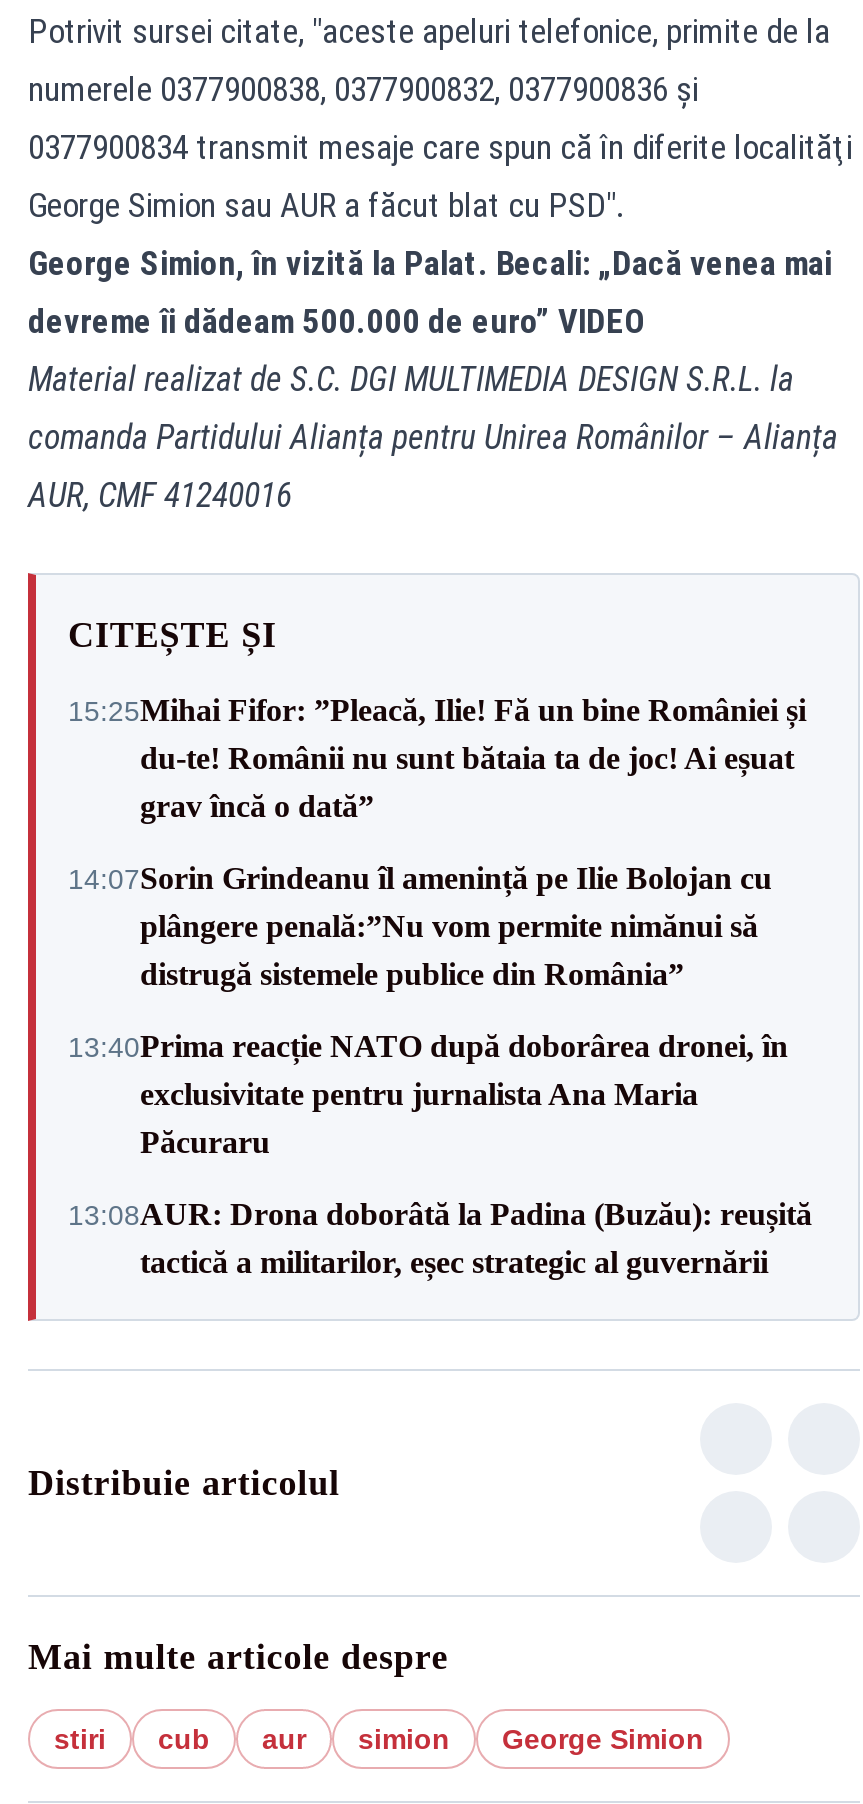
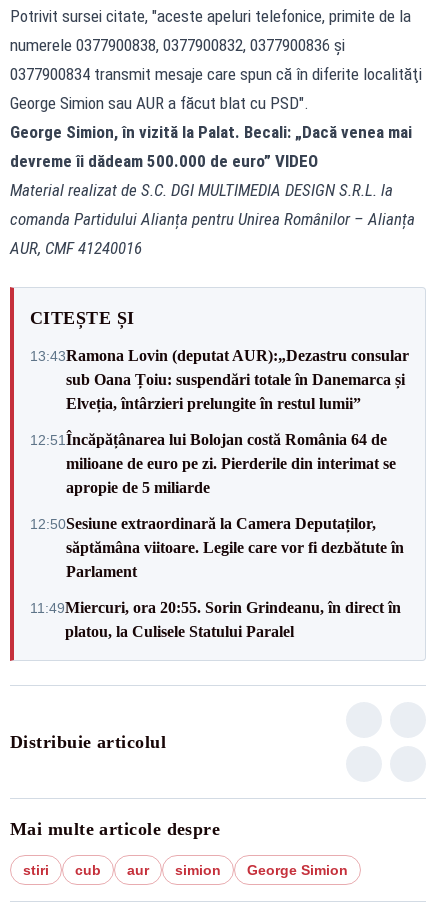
- 15:25Mihai Fifor: ”Pleacă, Ilie! Fă un bine României și
- du-te! Românii nu sunt bătaia ta de joc! Ai eșuat
- grav încă o dată”
+ 13:43Ramona Lovin (deputat AUR):„Dezastru consular
+ sub Oana Țoiu: suspendări totale în Danemarca și
+ Elveția, întârzieri prelungite în restul lumii”

- 14:07Sorin Grindeanu îl amenință pe Ilie Bolojan cu
- plângere penală:”Nu vom permite nimănui să
- distrugă sistemele publice din România”
+ 12:51Încăpățânarea lui Bolojan costă România 64 de
+ milioane de euro pe zi. Pierderile din interimat se
+ apropie de 5 miliarde

- 13:40Prima reacție NATO după doborârea dronei, în
- exclusivitate pentru jurnalista Ana Maria
- Păcuraru
+ 12:50Sesiune extraordinară la Camera Deputaților,
+ săptămâna viitoare. Legile care vor fi dezbătute în
+ Parlament

- 13:08AUR: Drona doborâtă la Padina (Buzău): reușită
- tactică a militarilor, eșec strategic al guvernării
+ 11:49Miercuri, ora 20:55. Sorin Grindeanu, în direct în
+ platou, la Culisele Statului Paralel
